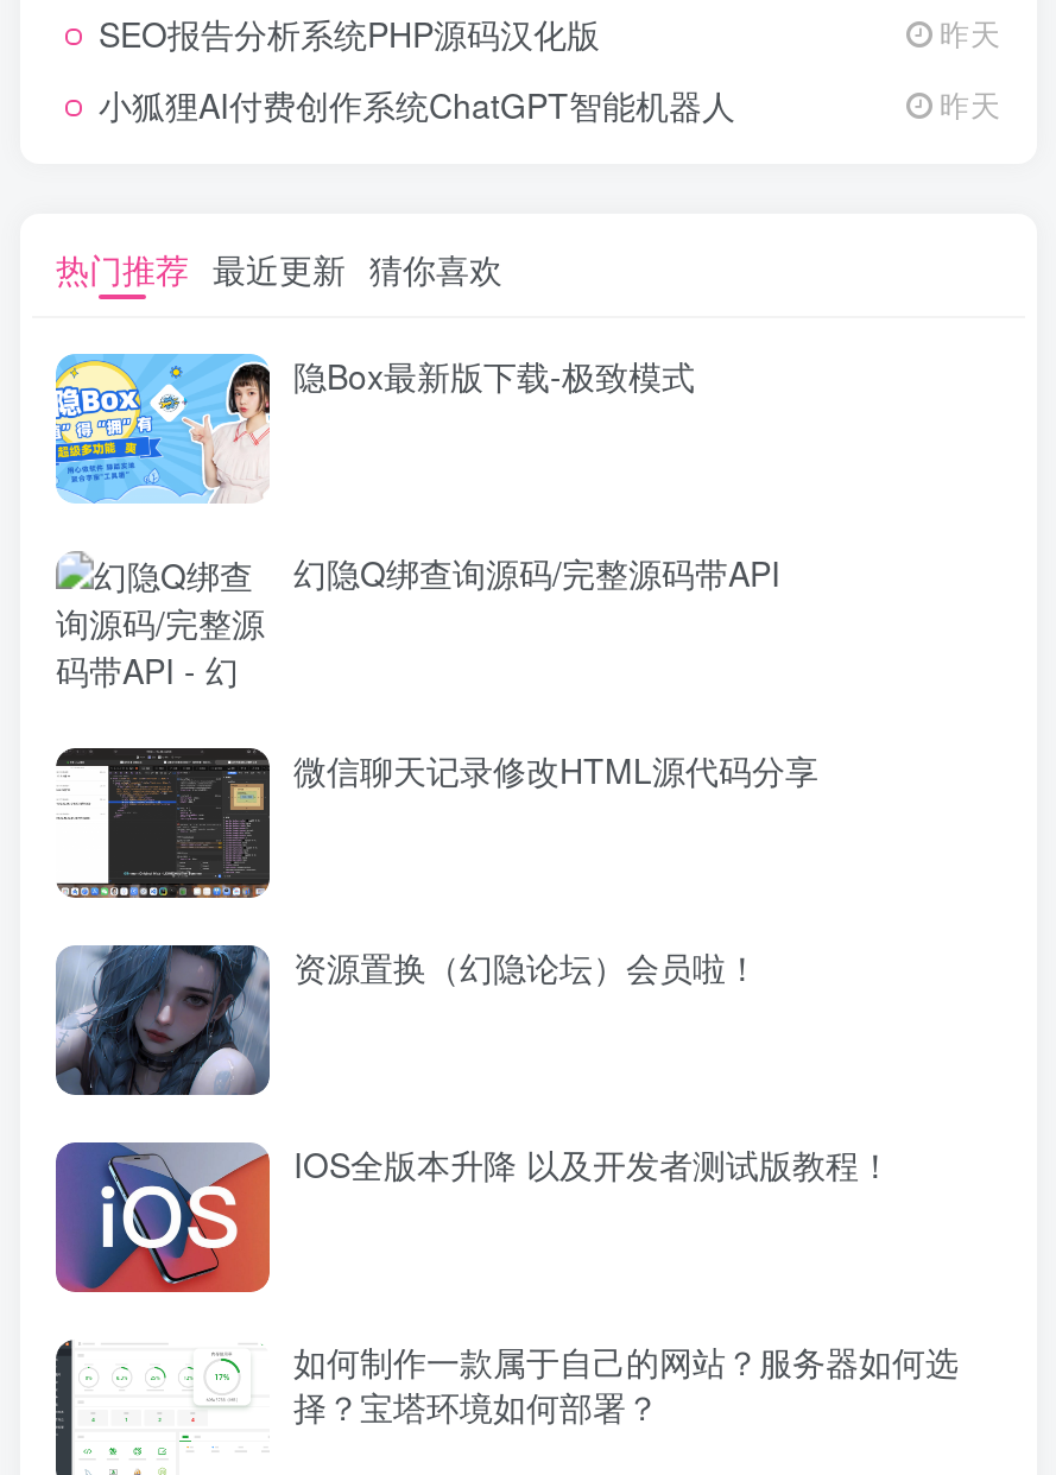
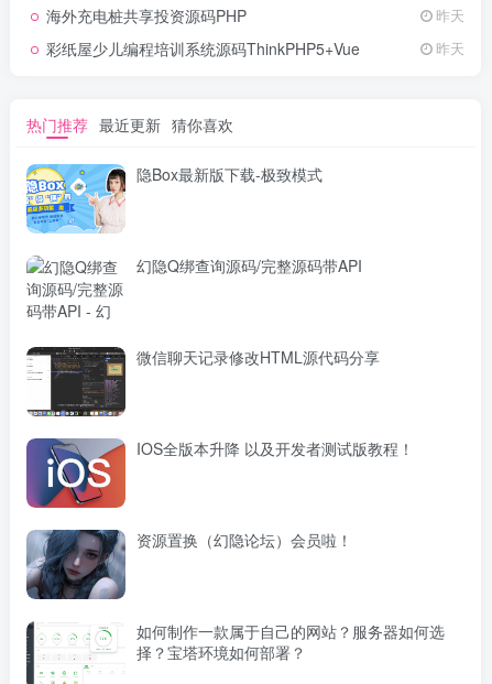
- SEO报告分析系统PHP源码汉化版
+ 海外充电桩共享投资源码PHP

- 小狐狸AI付费创作系统ChatGPT智能机器人
+ 彩纸屋少儿编程培训系统源码ThinkPHP5+Vue

moved down: [image] | 资源置换（幻隐论坛）会员啦！

moved up: [image] | IOS全版本升降 以及开发者测试版教程！
